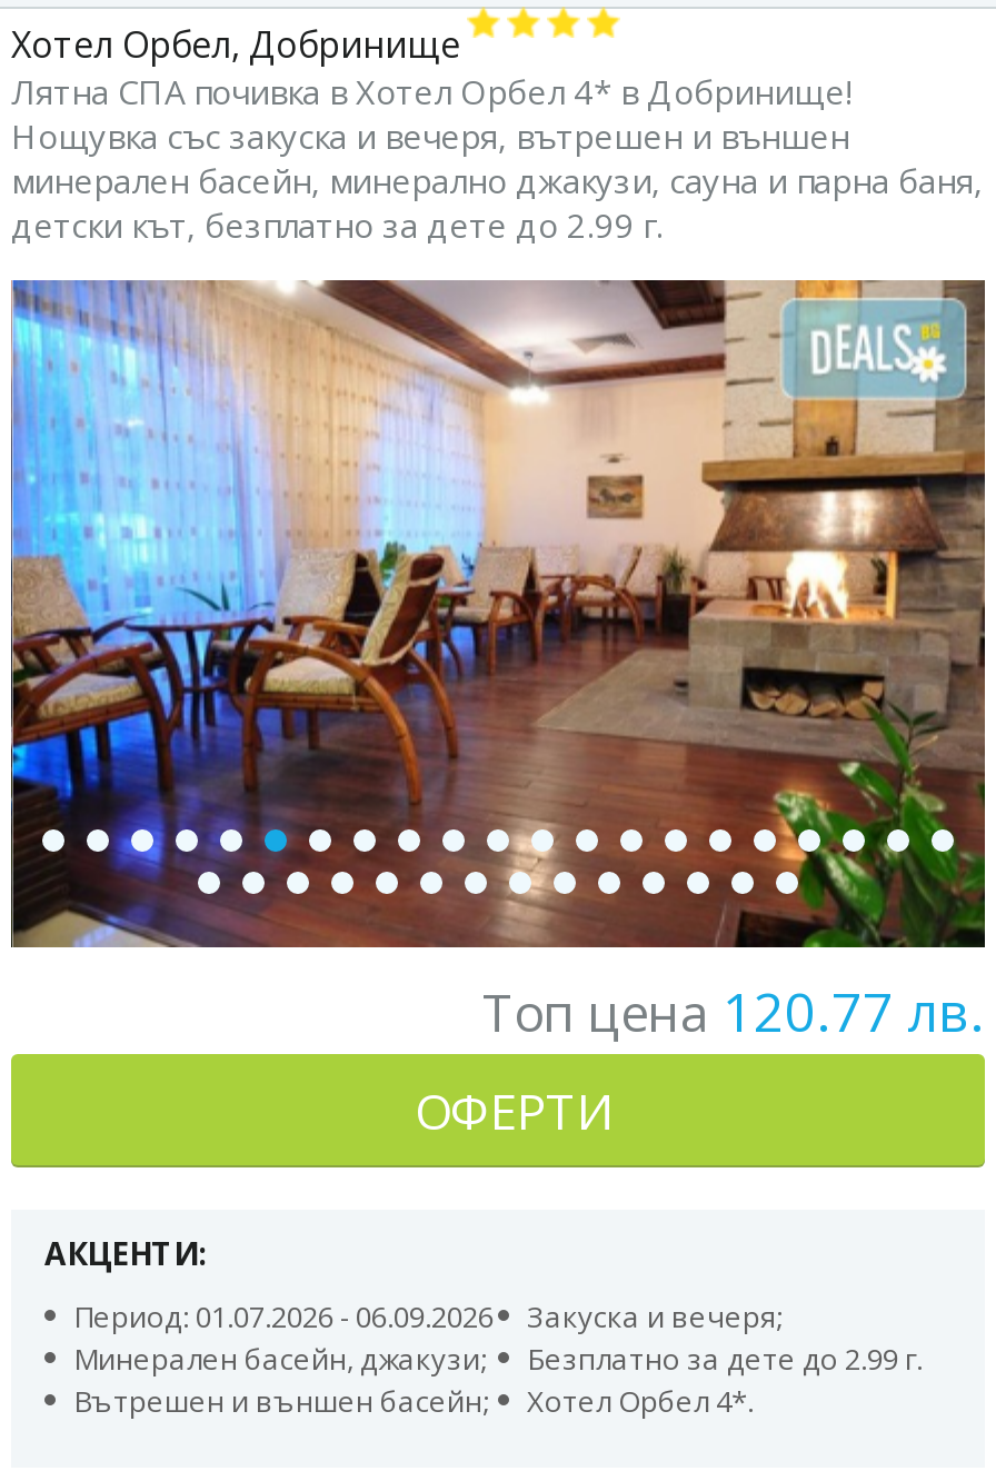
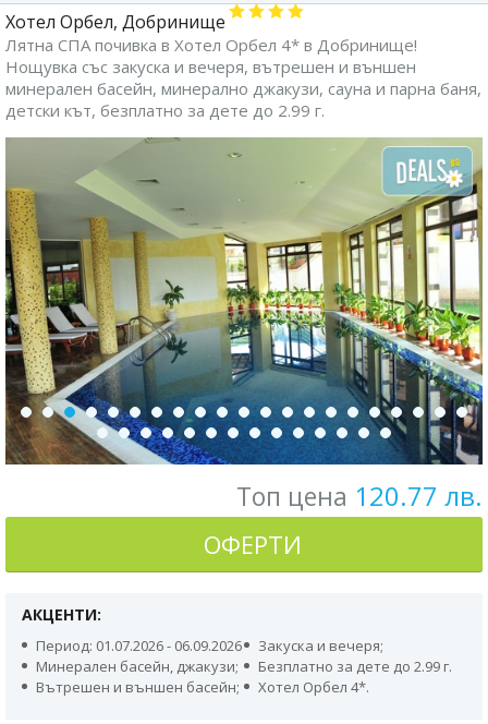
- [image]
+ [image]
